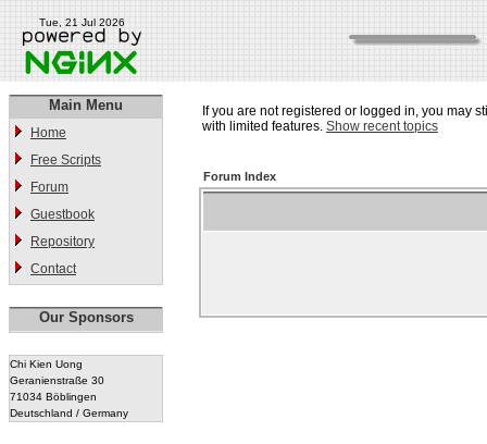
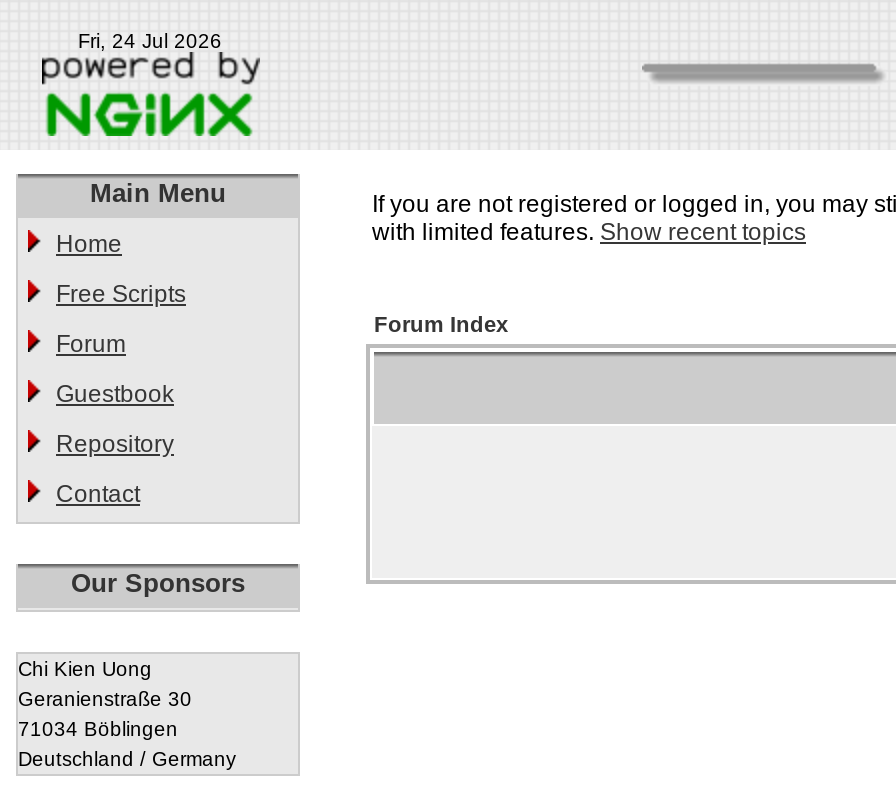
- Tue, 21 Jul 2026
+ Fri, 24 Jul 2026
